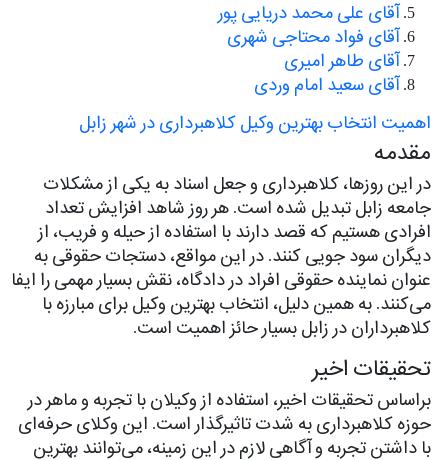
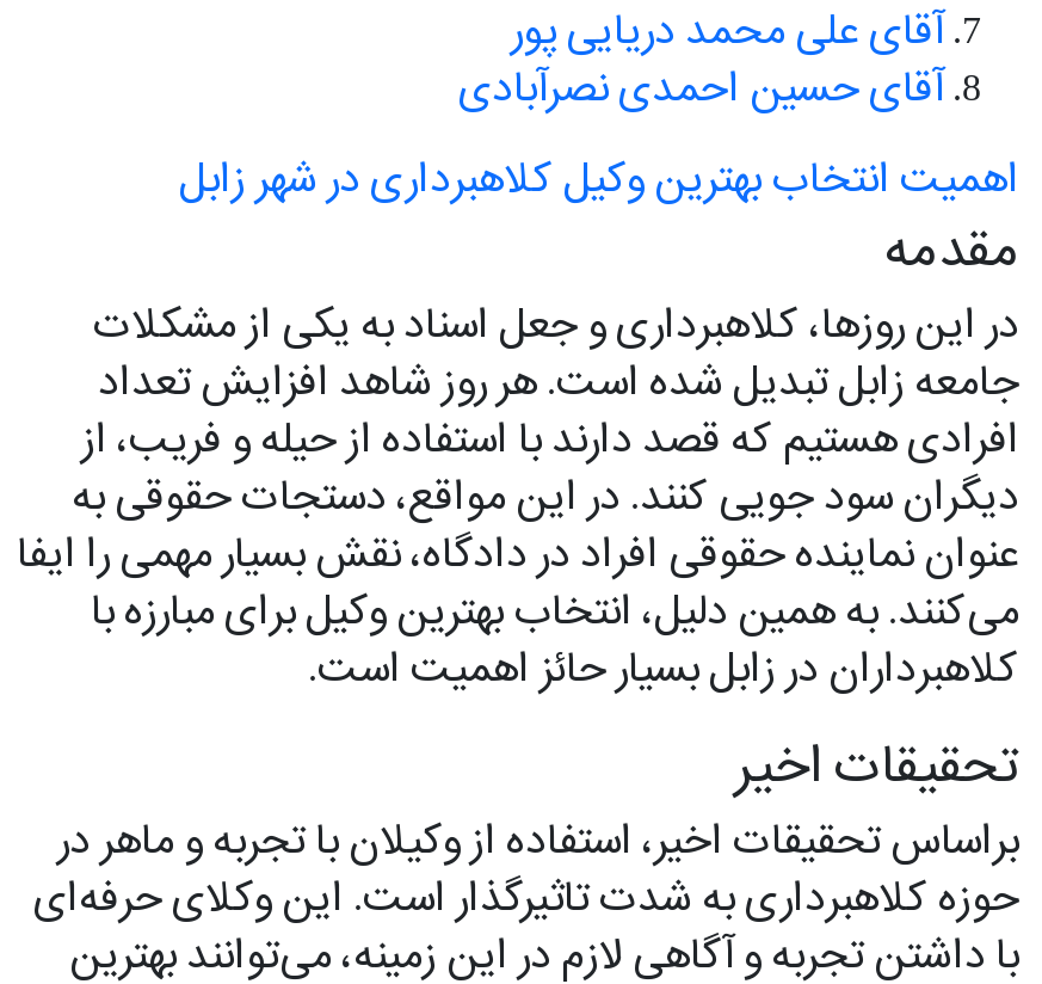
- آقای فواد محتاجی شهری
- آقای طاهر امیری
- آقای سعید امام وردی
+ آقای حسین احمدی نصرآبادی
